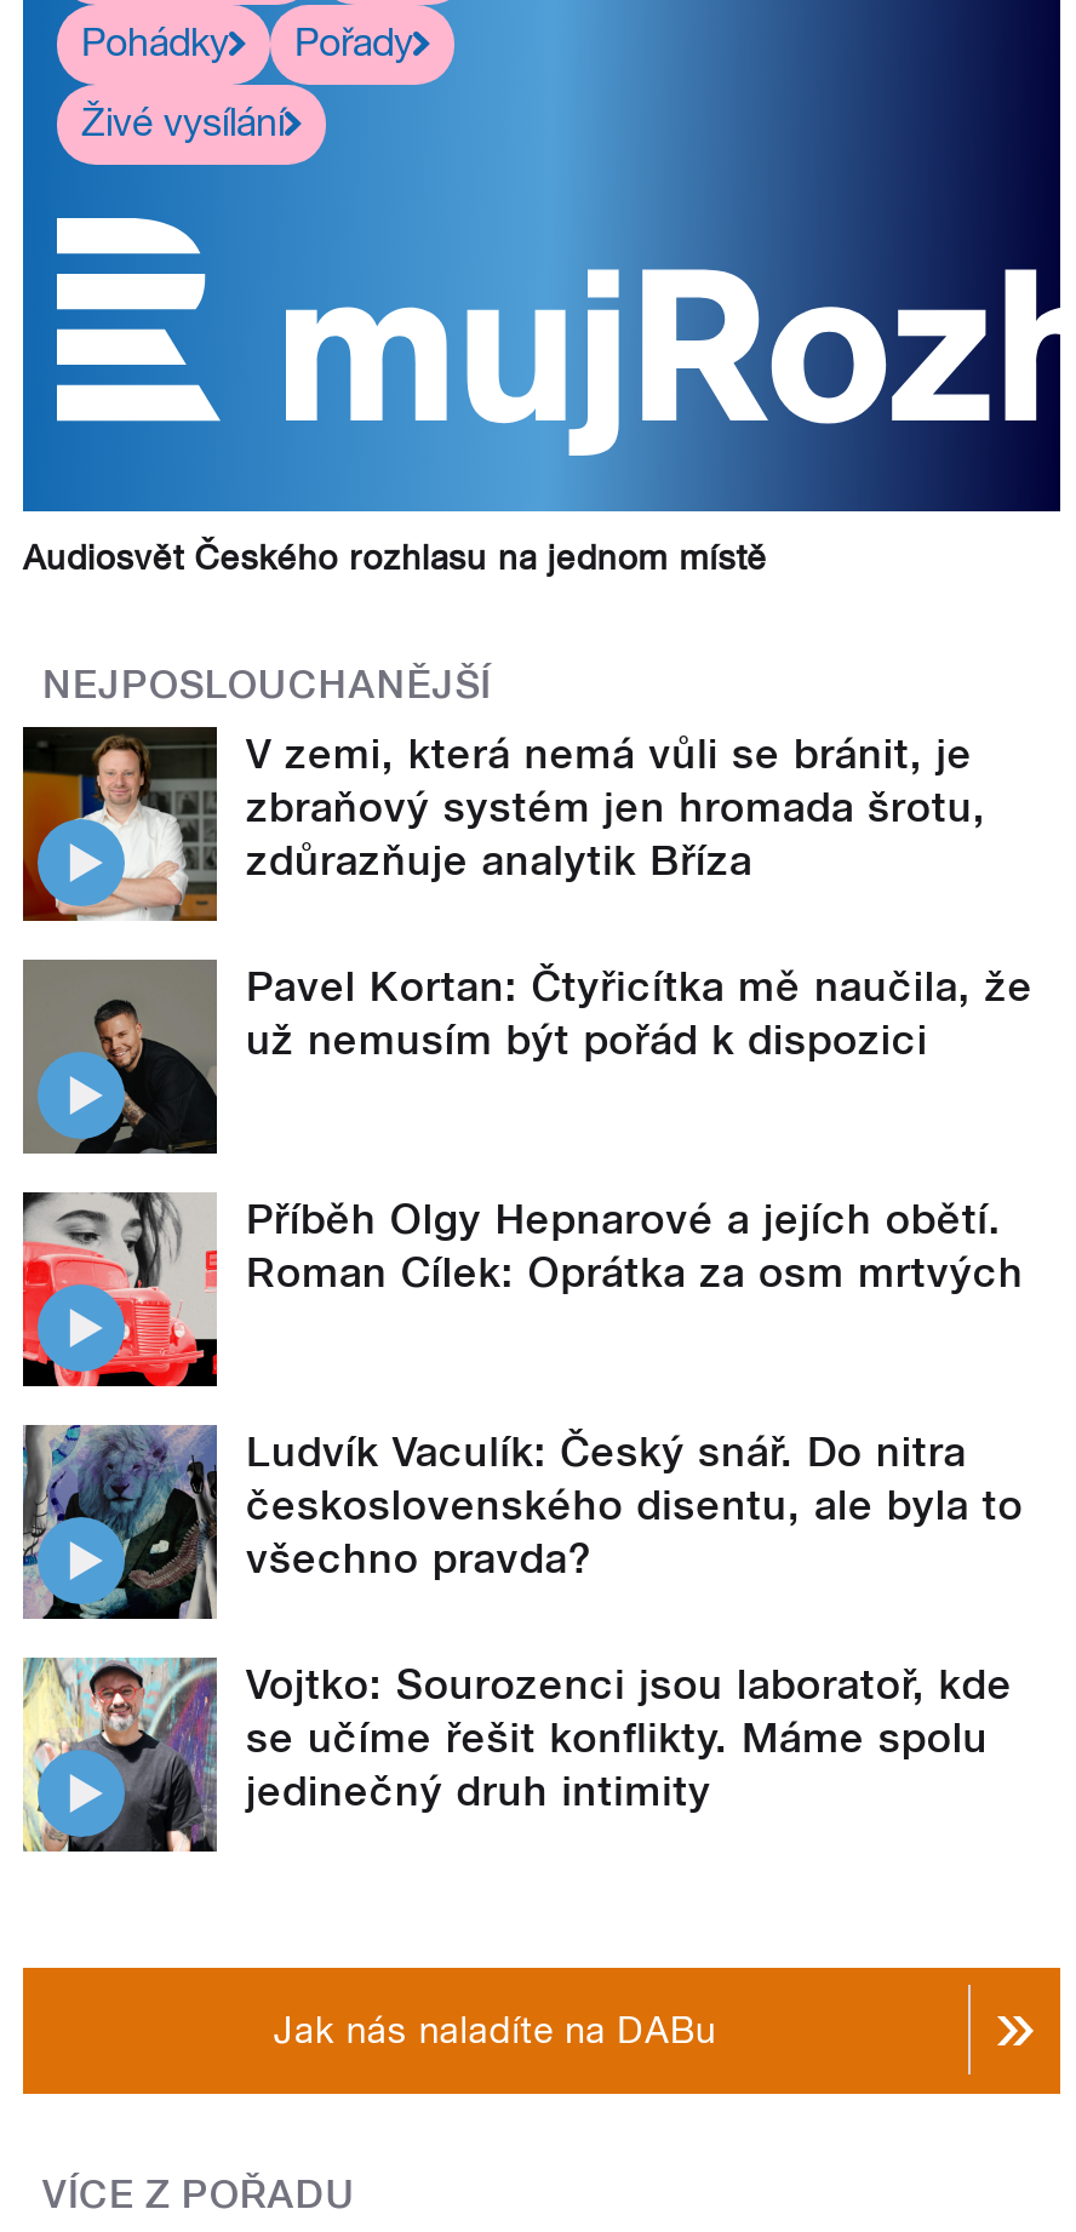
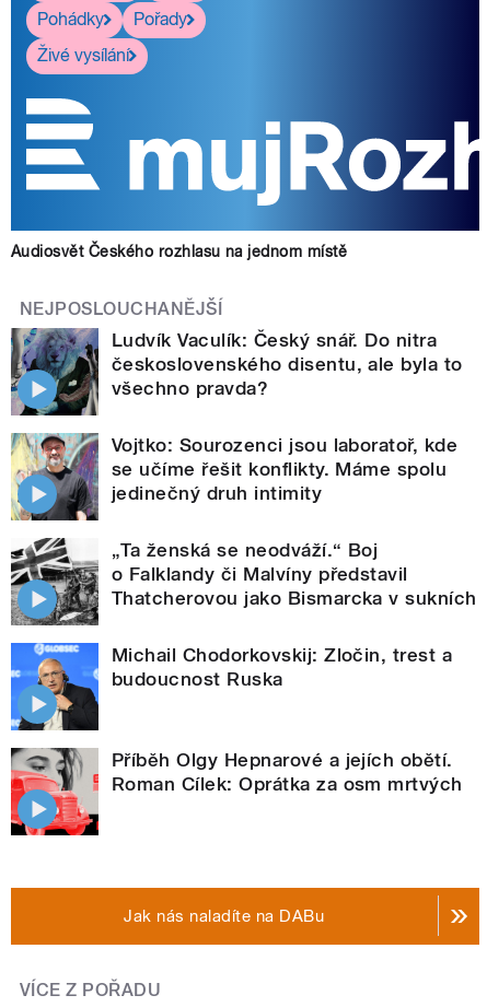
- [image]
- V zemi, která nemá vůli se bránit, je
- zbraňový systém jen hromada šrotu,
- zdůrazňuje analytik Bříza
- Pavel Kortan: Čtyřicítka mě naučila, že
- už nemusím být pořád k dispozici

- [image]

moved down: [image] | Příběh Olgy Hepnarové a jejích obětí. | Roman Cílek: Oprátka za osm mrtvých

moved up: [image] | Ludvík Vaculík: Český snář. Do nitra | československého disentu, ale byla to | všechno pravda? | Vojtko: Sourozenci jsou laboratoř, kde | se učíme řešit konflikty. Máme spolu | jedinečný druh intimity

+ [image]
+ „Ta ženská se neodváží.“ Boj
+ o Falklandy či Malvíny představil
+ Thatcherovou jako Bismarcka v sukních
+ Michail Chodorkovskij: Zločin, trest a
+ budoucnost Ruska

+ [image]
